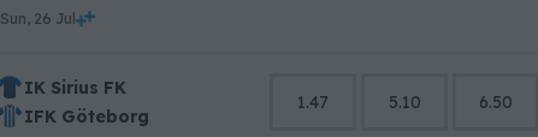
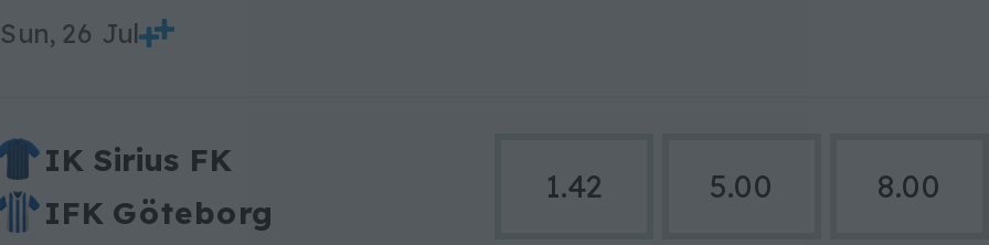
- 1.47
+ 1.42

- 5.10
+ 5.00

- 6.50
+ 8.00
